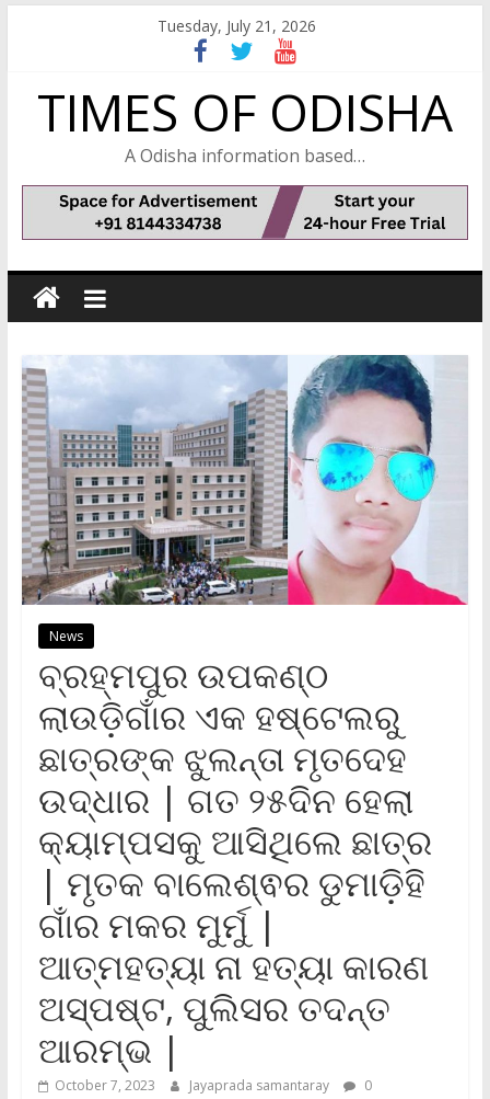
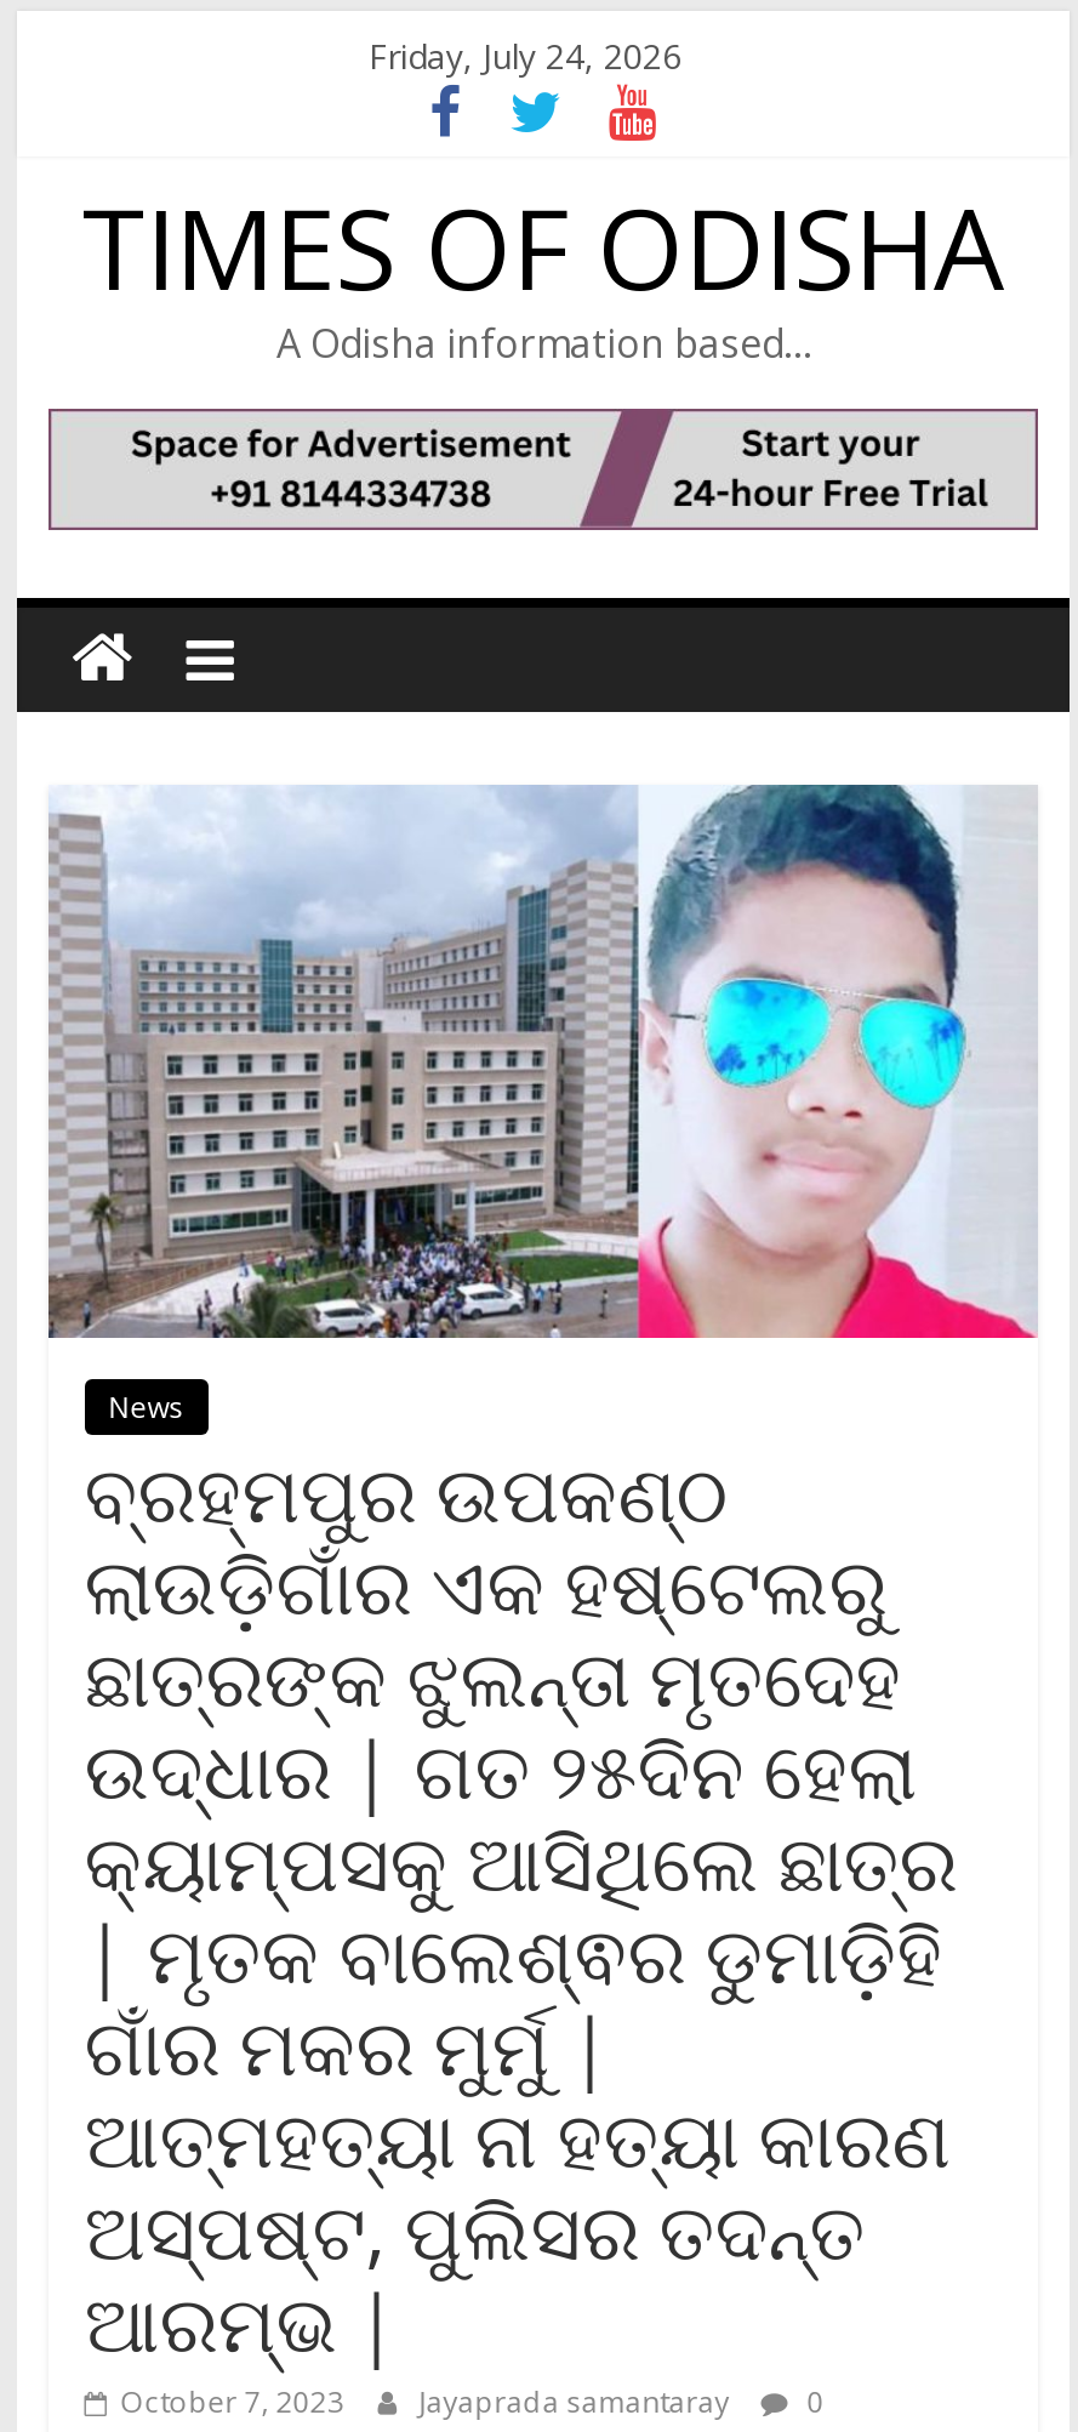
- Tuesday, July 21, 2026
+ Friday, July 24, 2026
